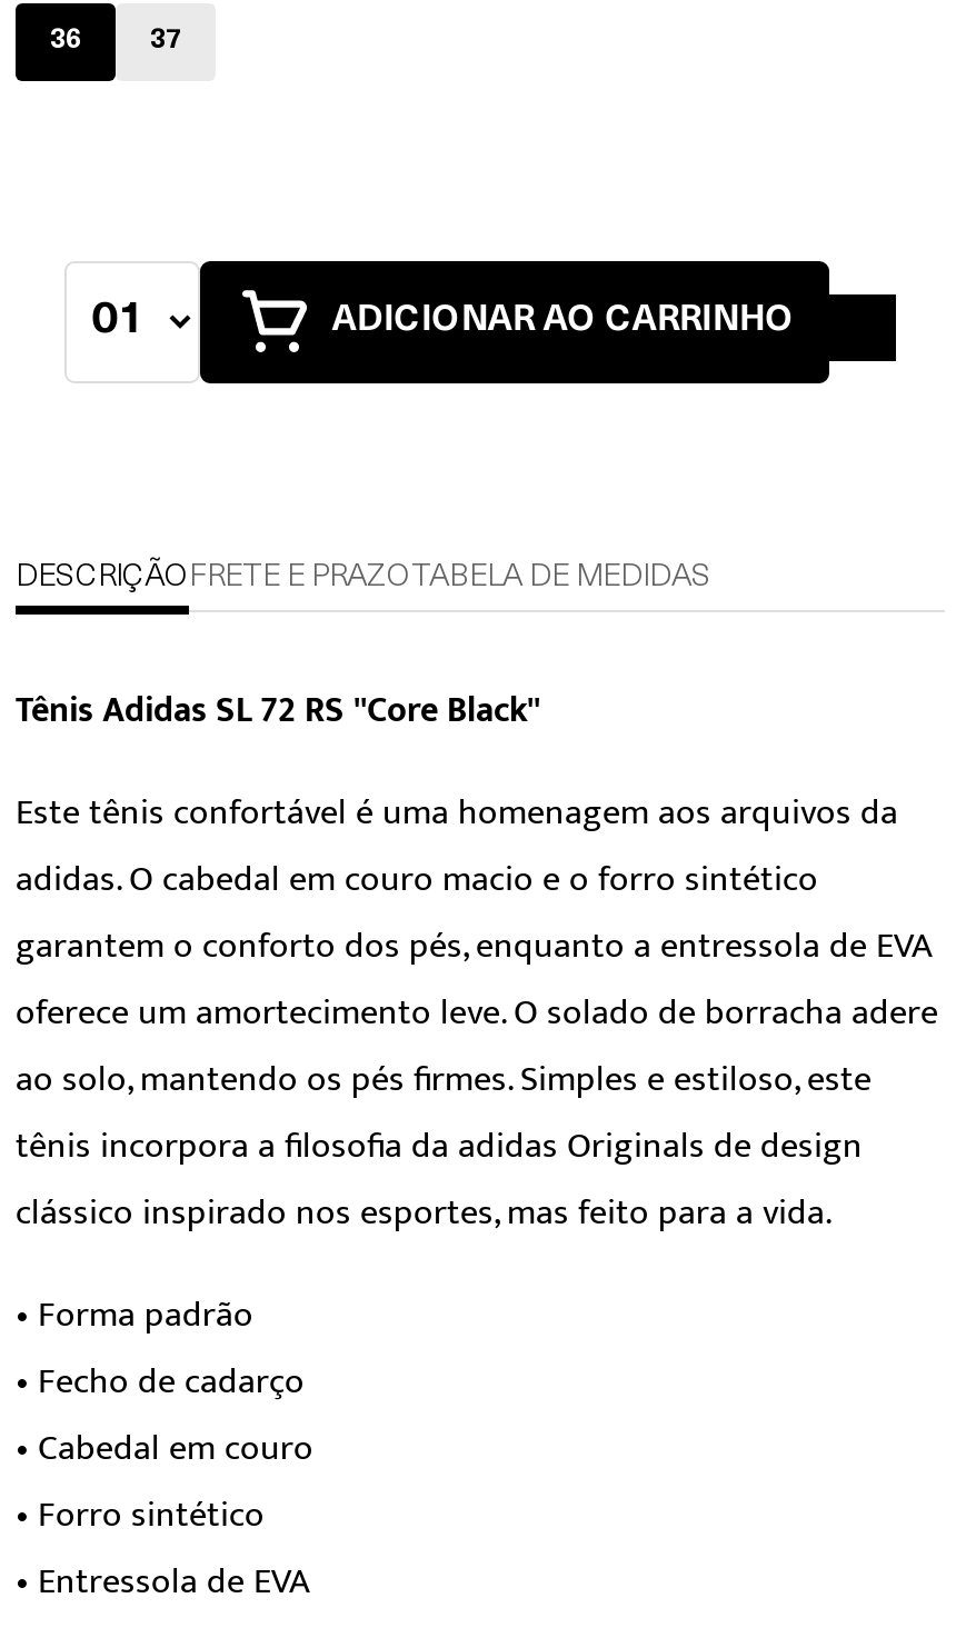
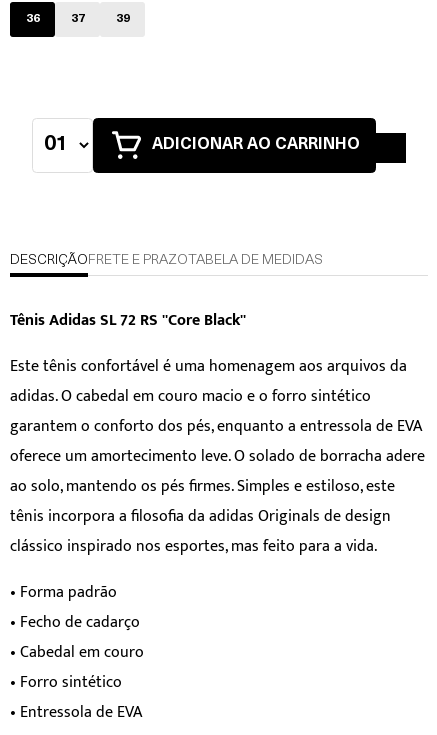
+ 39
